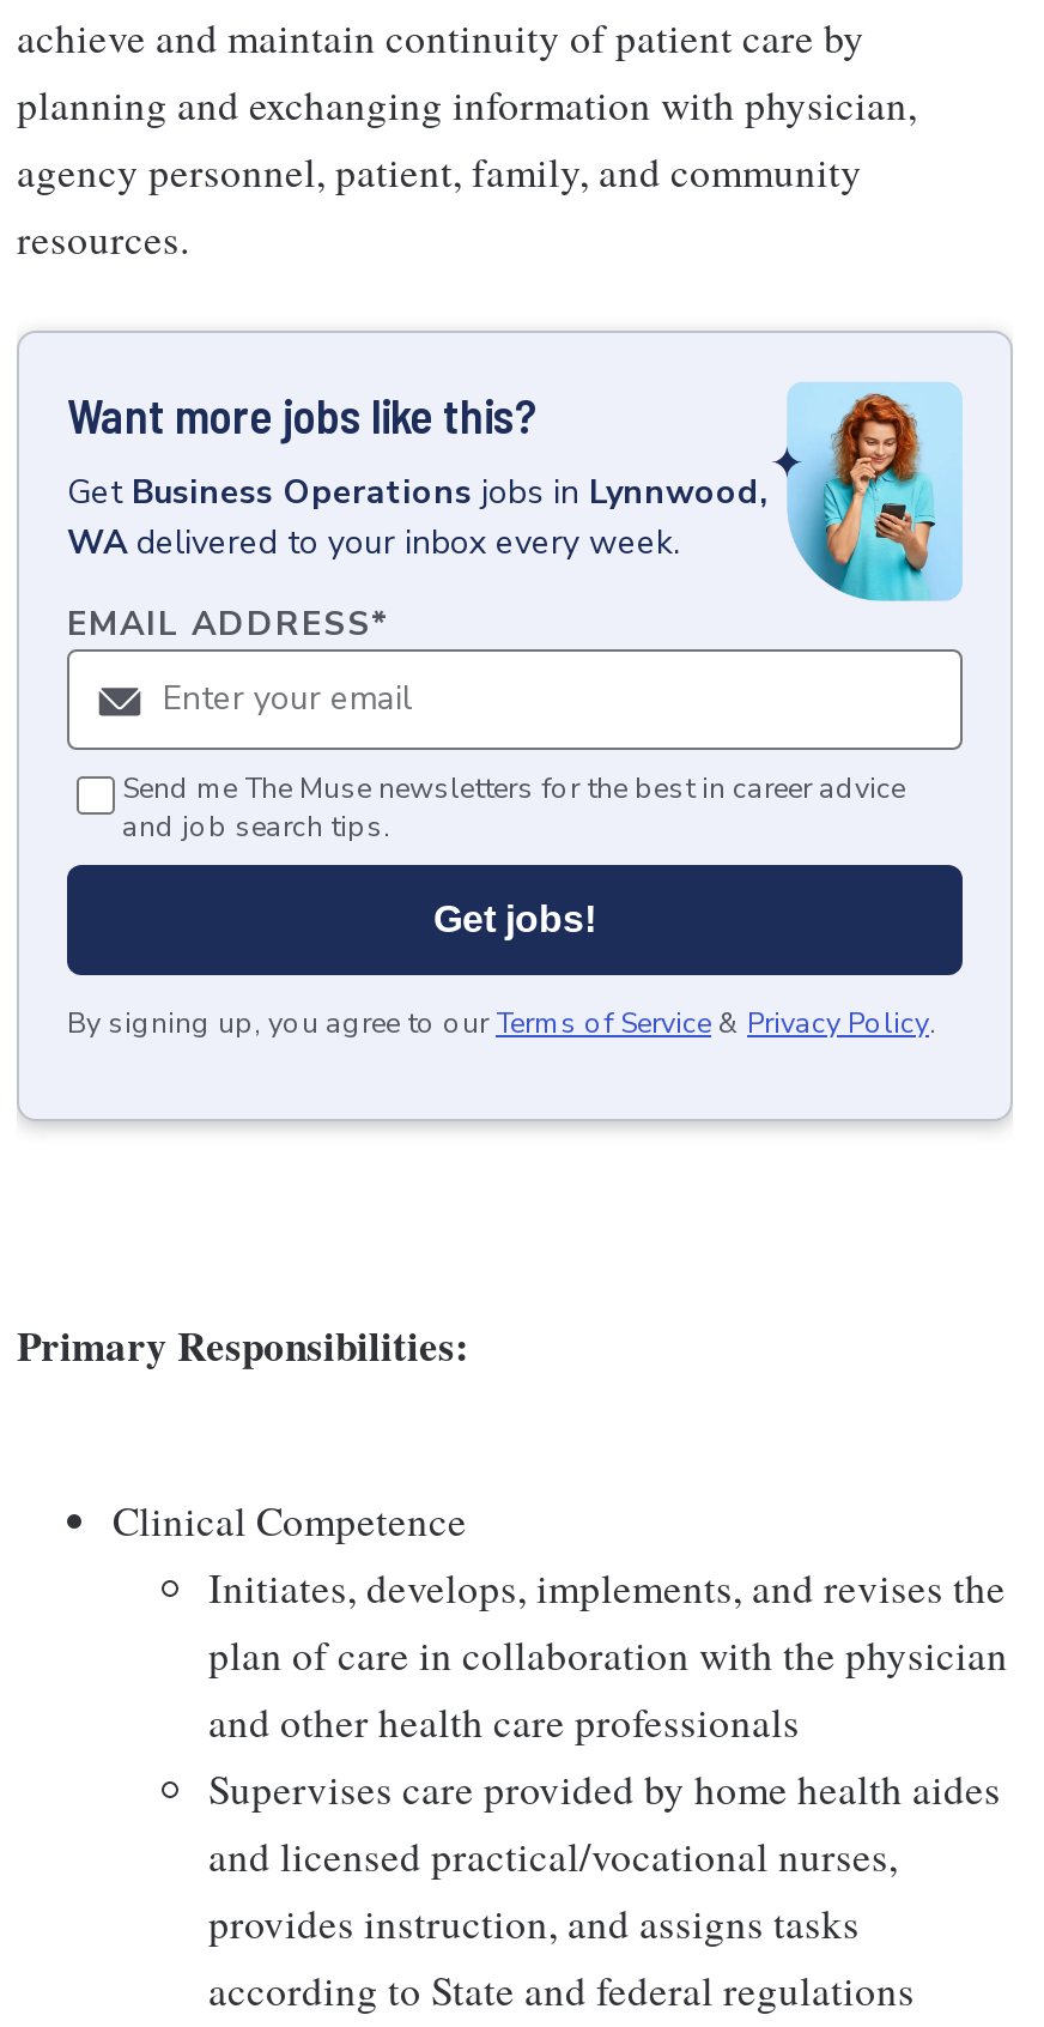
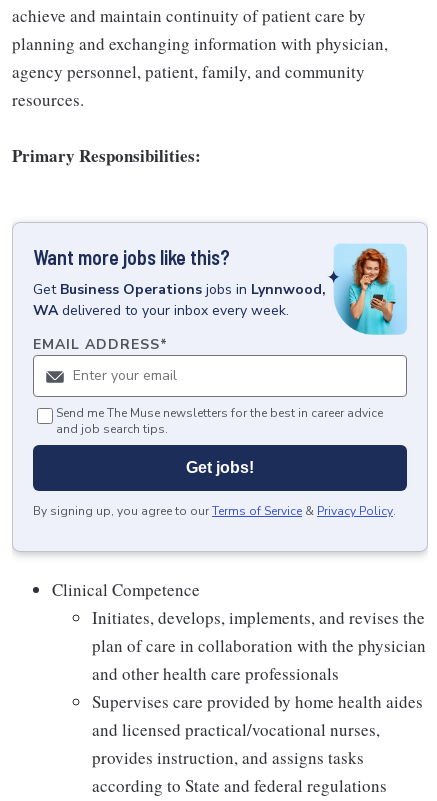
moved down: [image] | Want more jobs like this? | Get Business Operations jobs in Lynnwood, | ... | Get jobs! | By signing up, you agree to our Terms of Service & Privacy Policy.

moved up: Primary Responsibilities:
